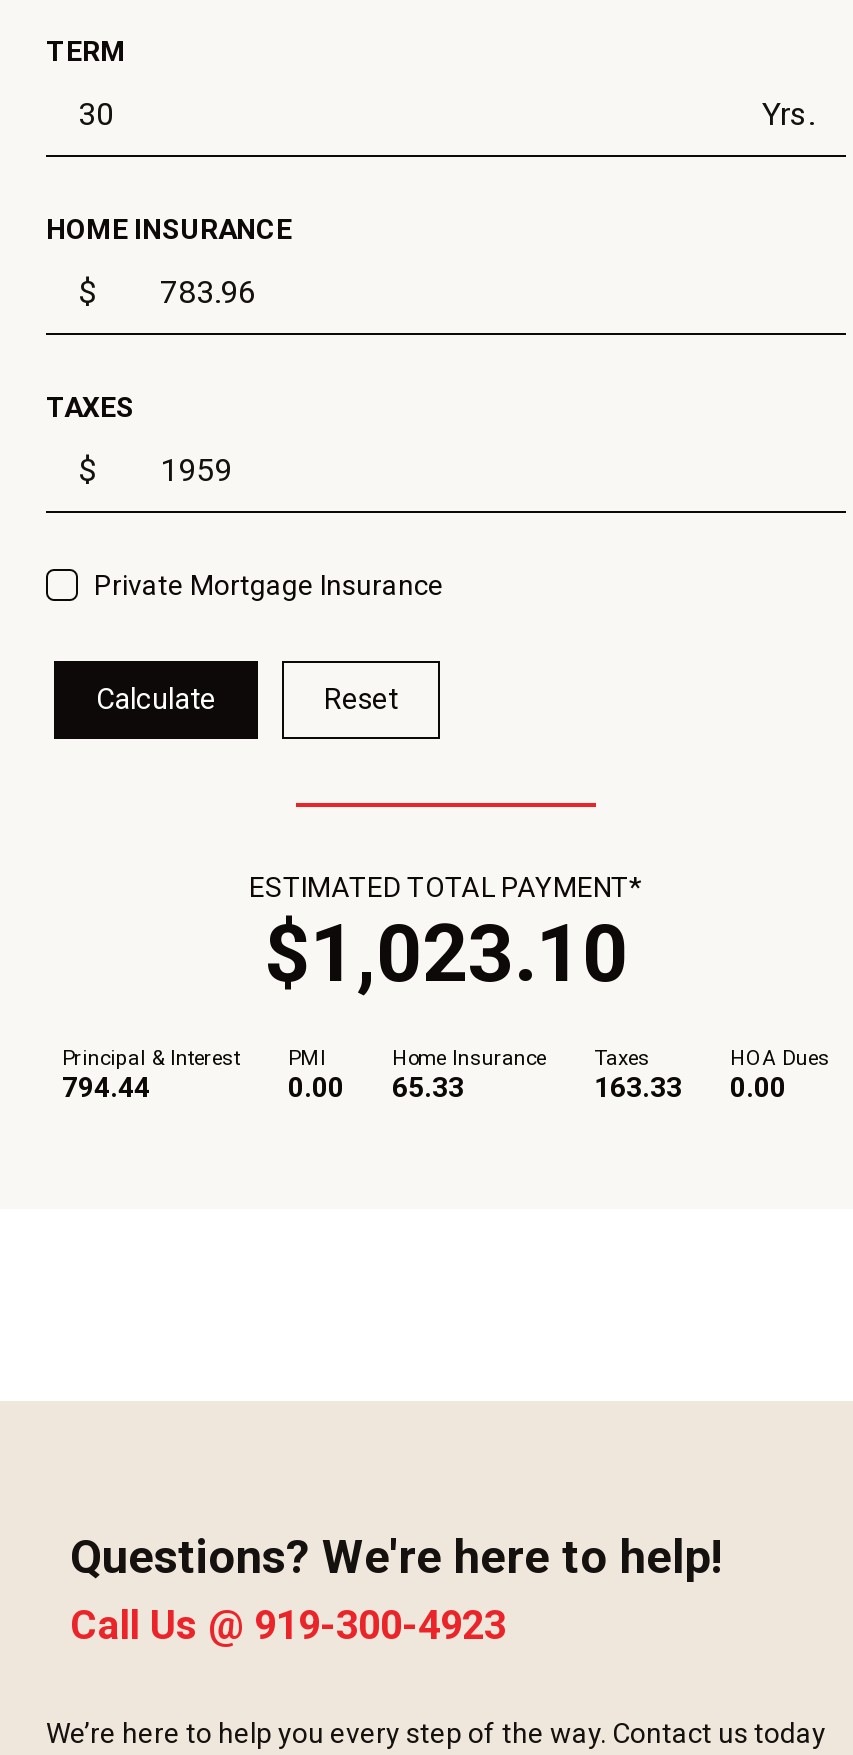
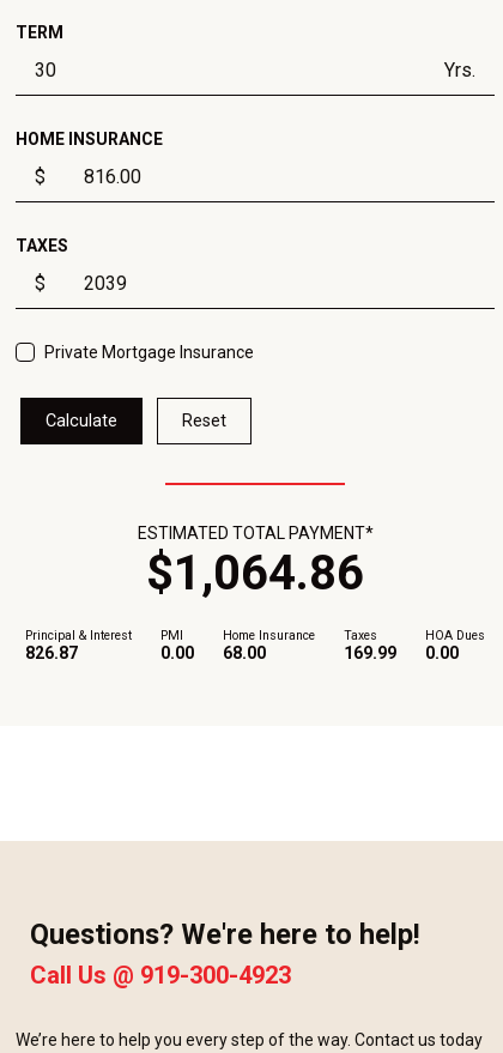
- $1,023.10
+ $1,064.86

- 794.44
+ 826.87

- 0.00 65.33
+ 0.00 68.00

- 163.33 0.00
+ 169.99 0.00
